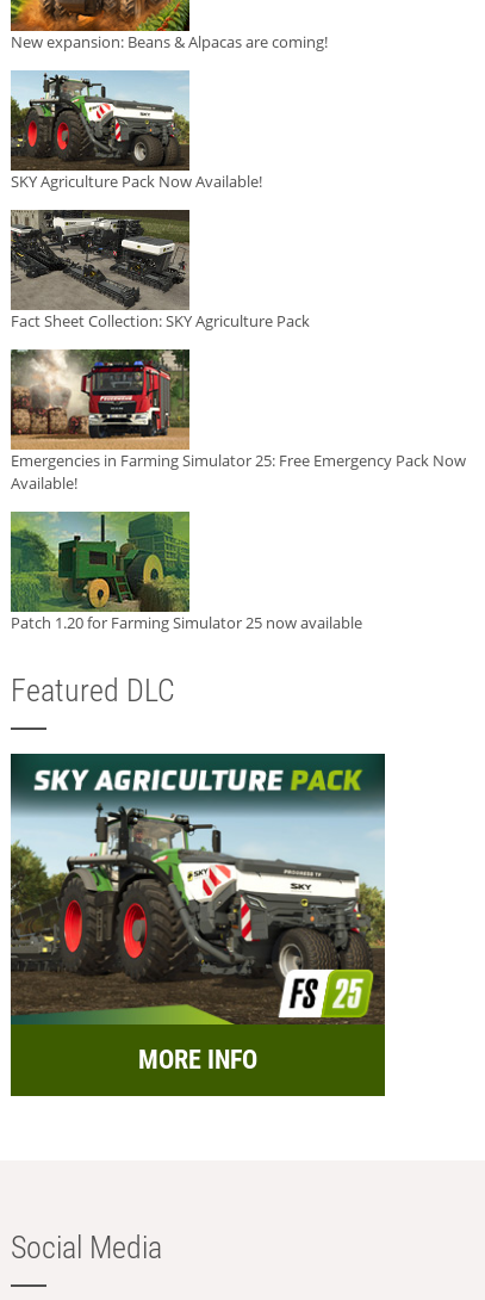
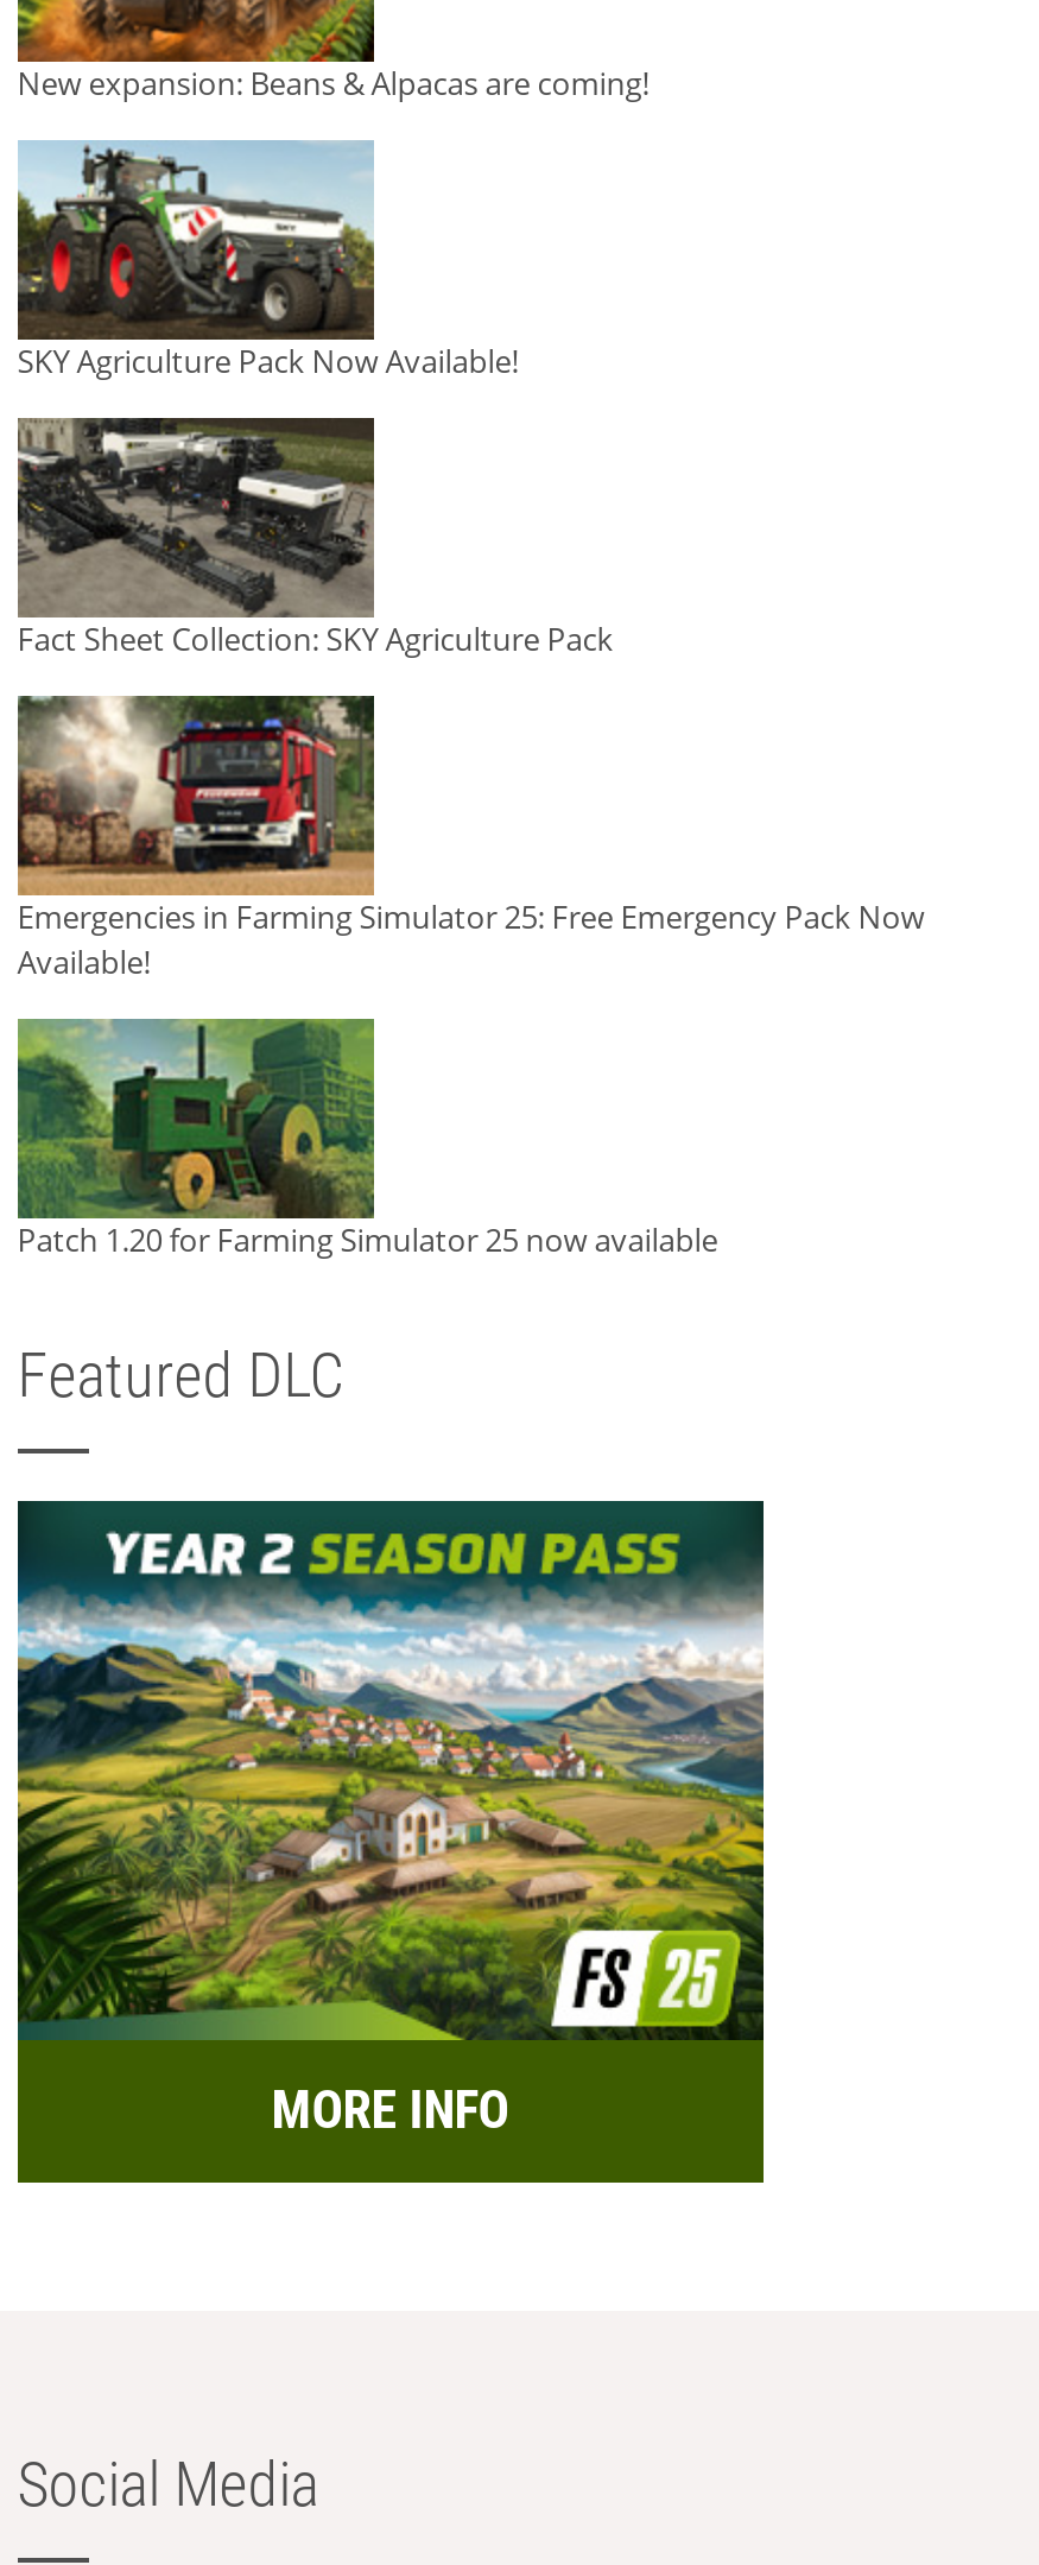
- [image]
+ [image]
